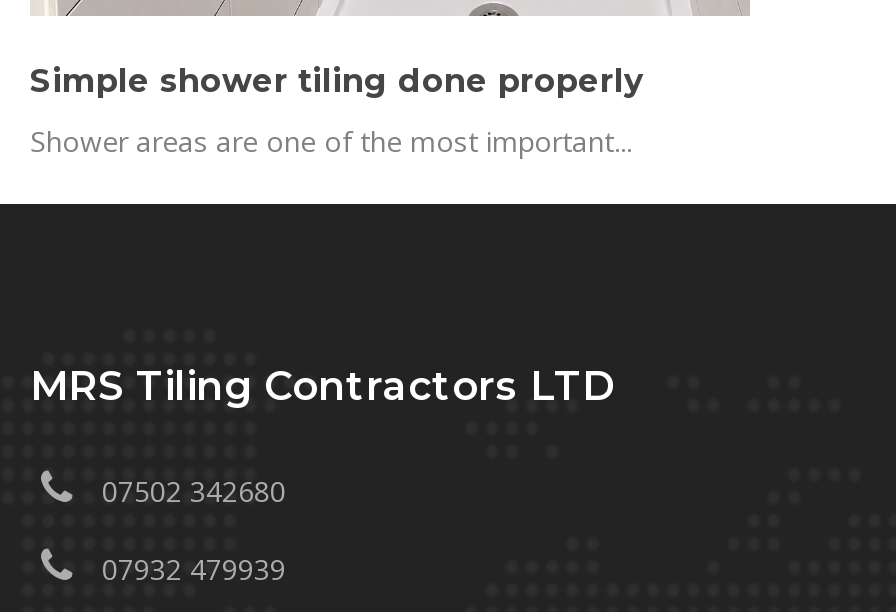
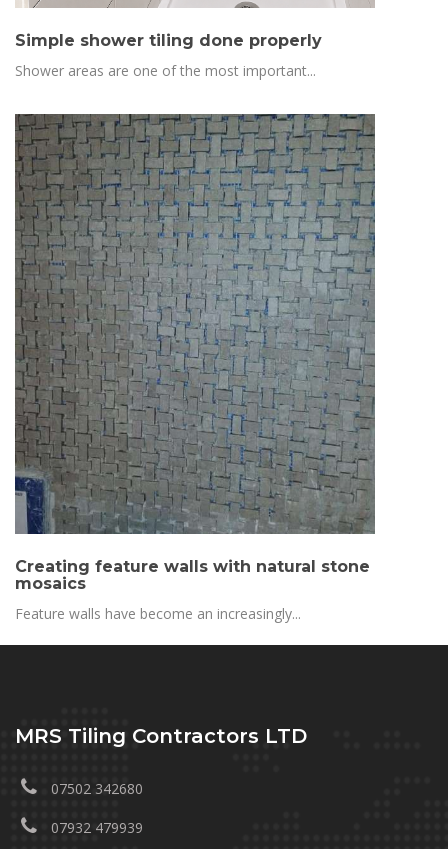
+ [image]
+ Creating feature walls with natural stone
+ mosaics
+ Feature walls have become an increasingly...
